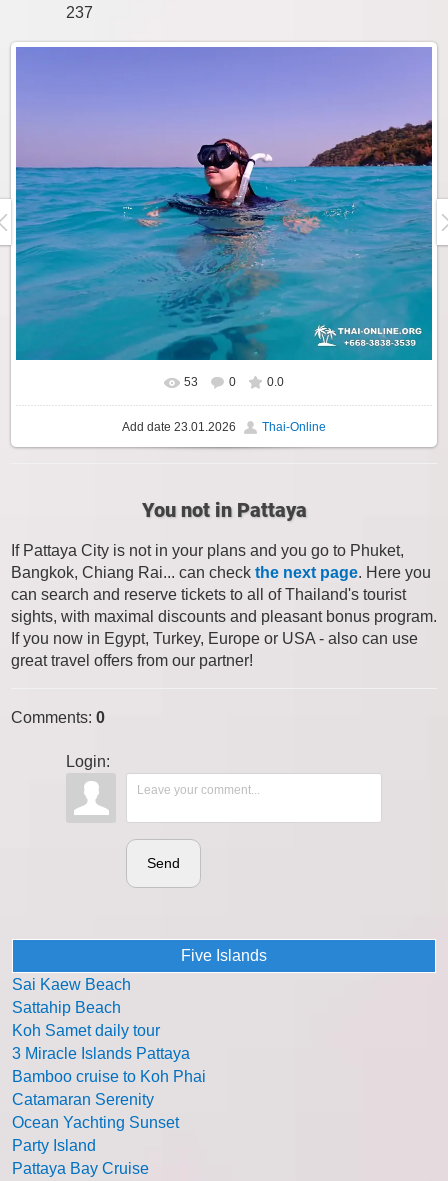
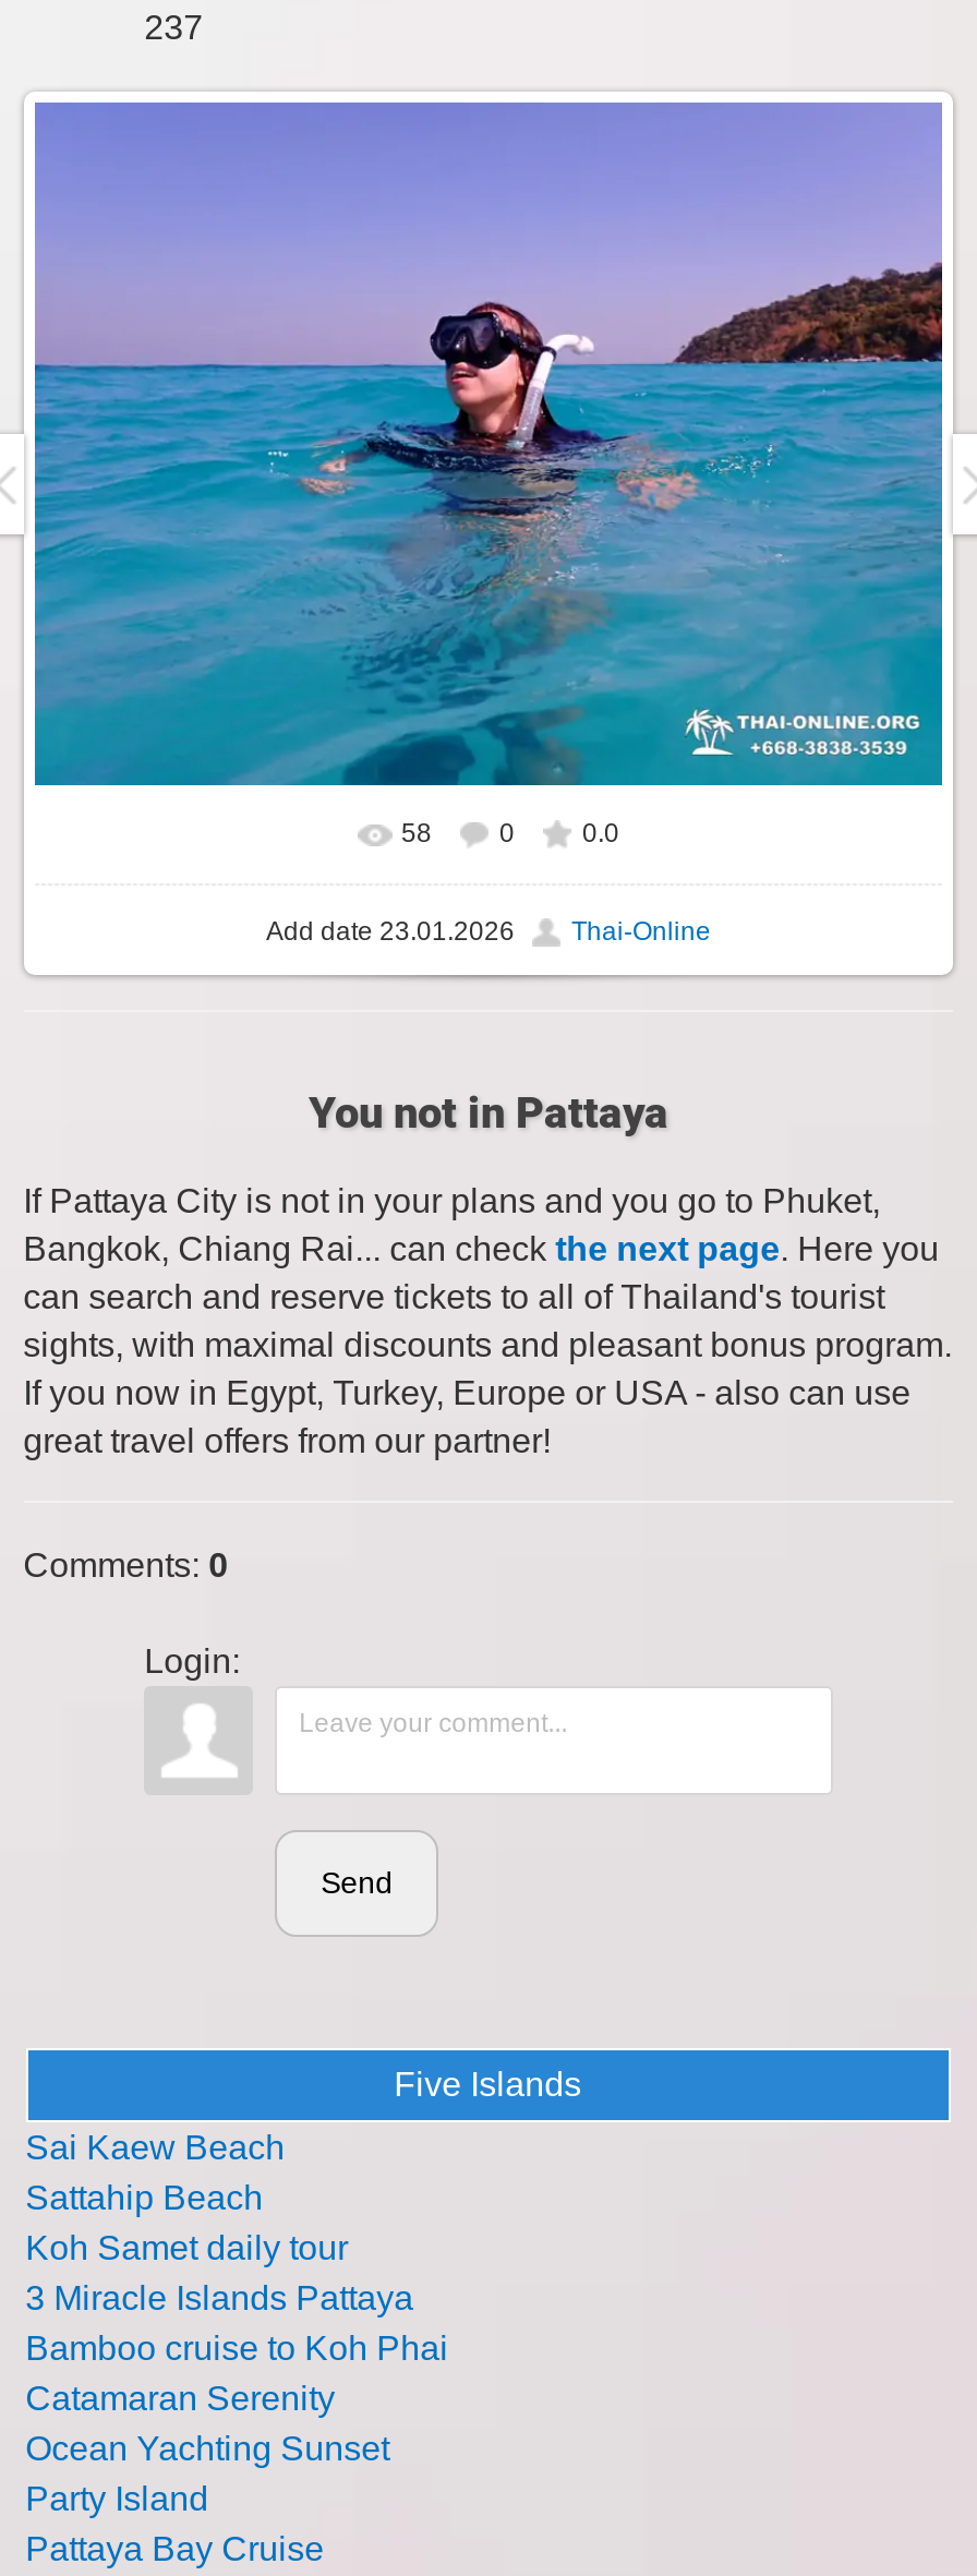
- 53
+ 58
